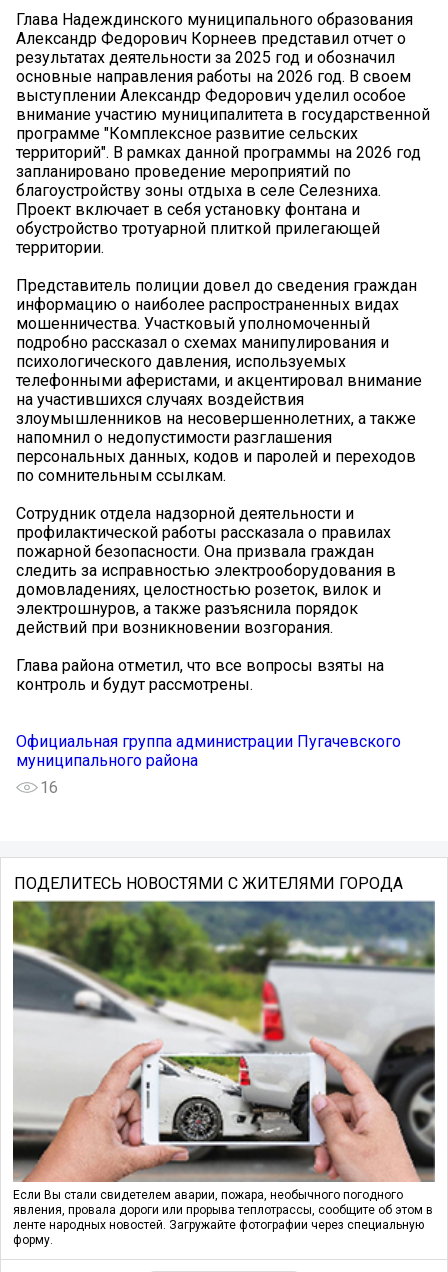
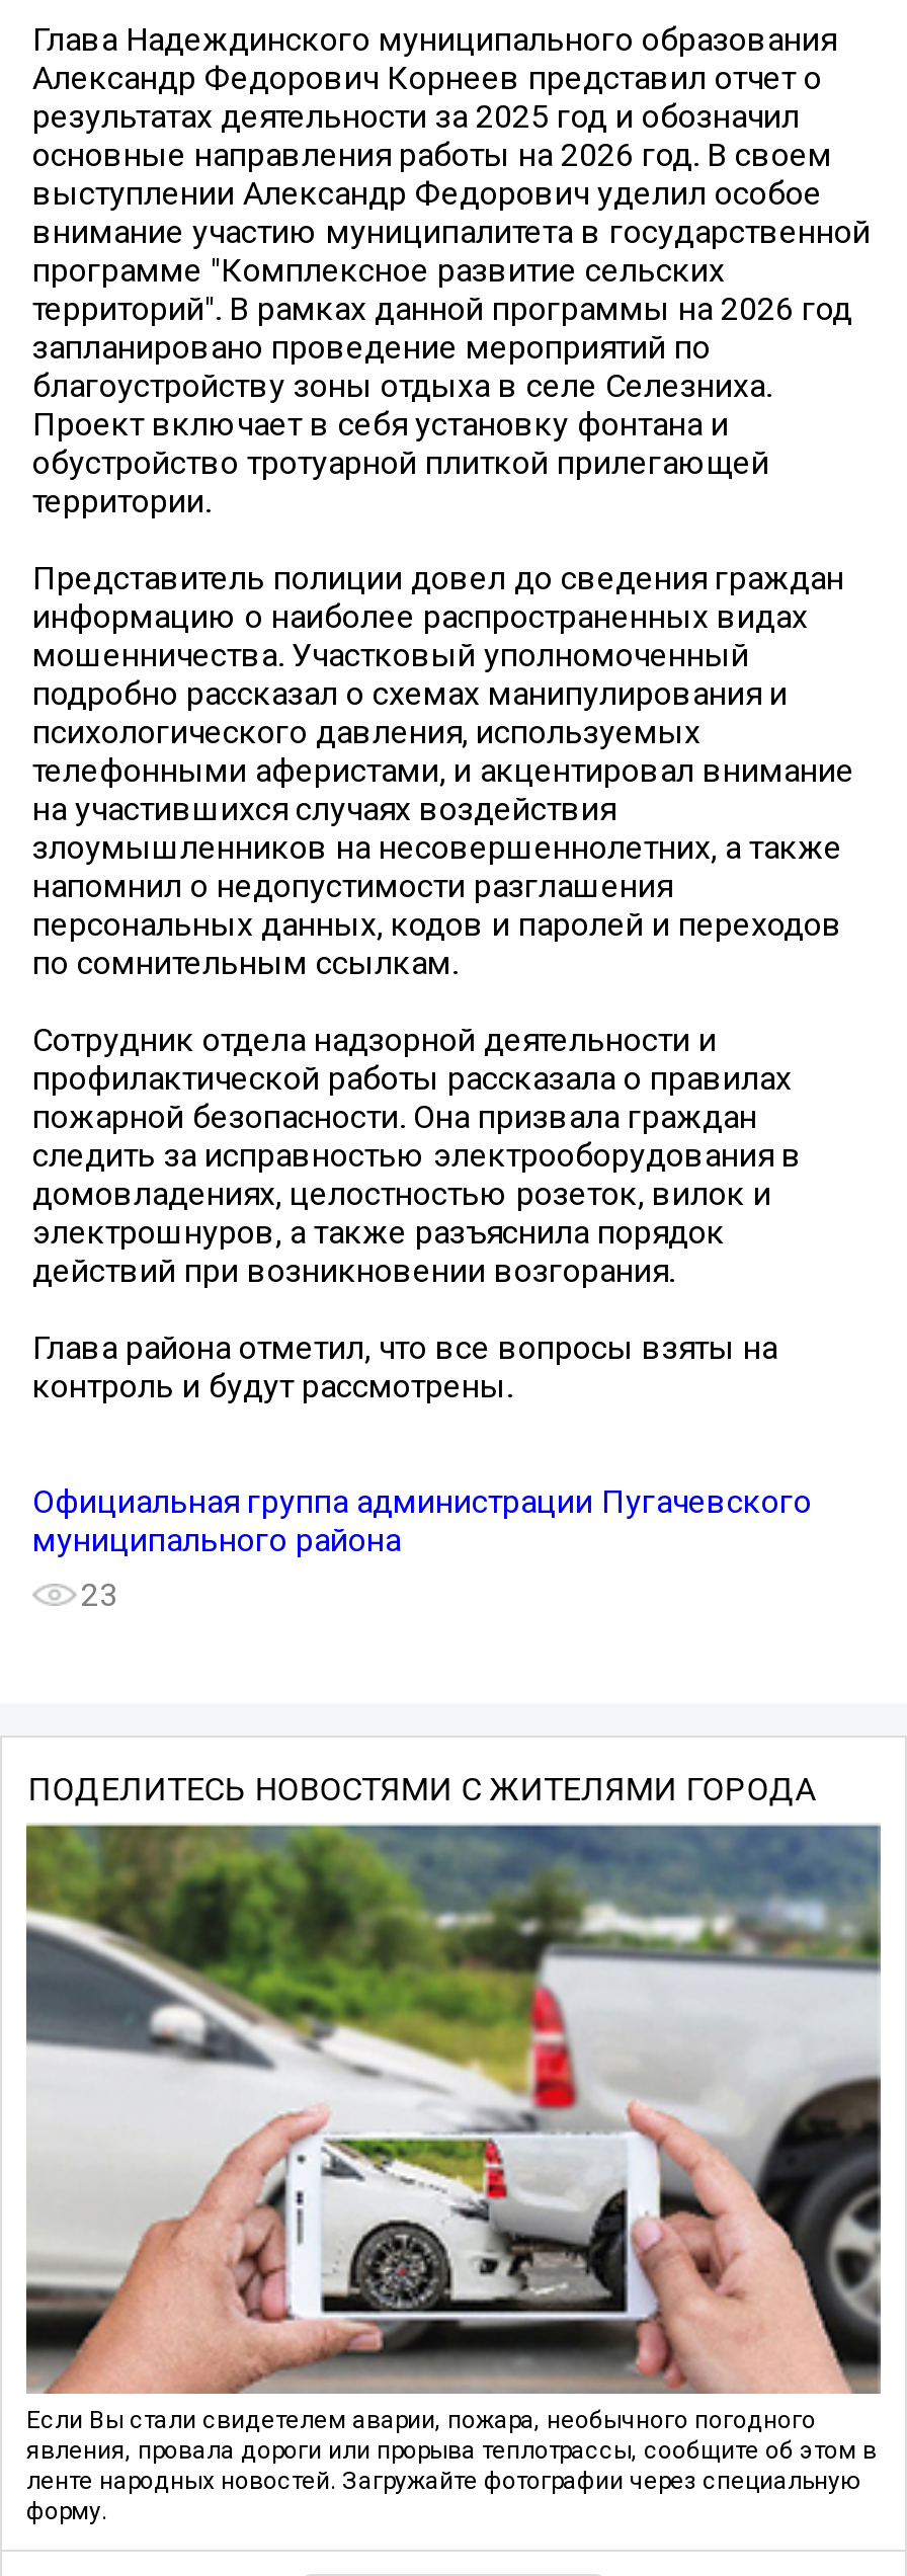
- 16
+ 23
